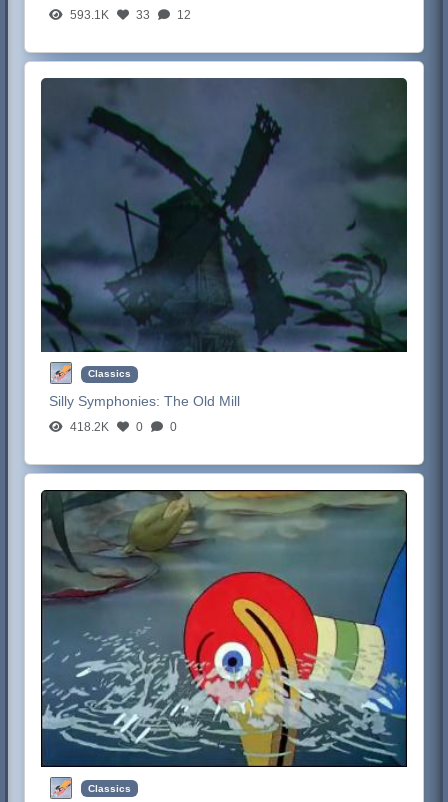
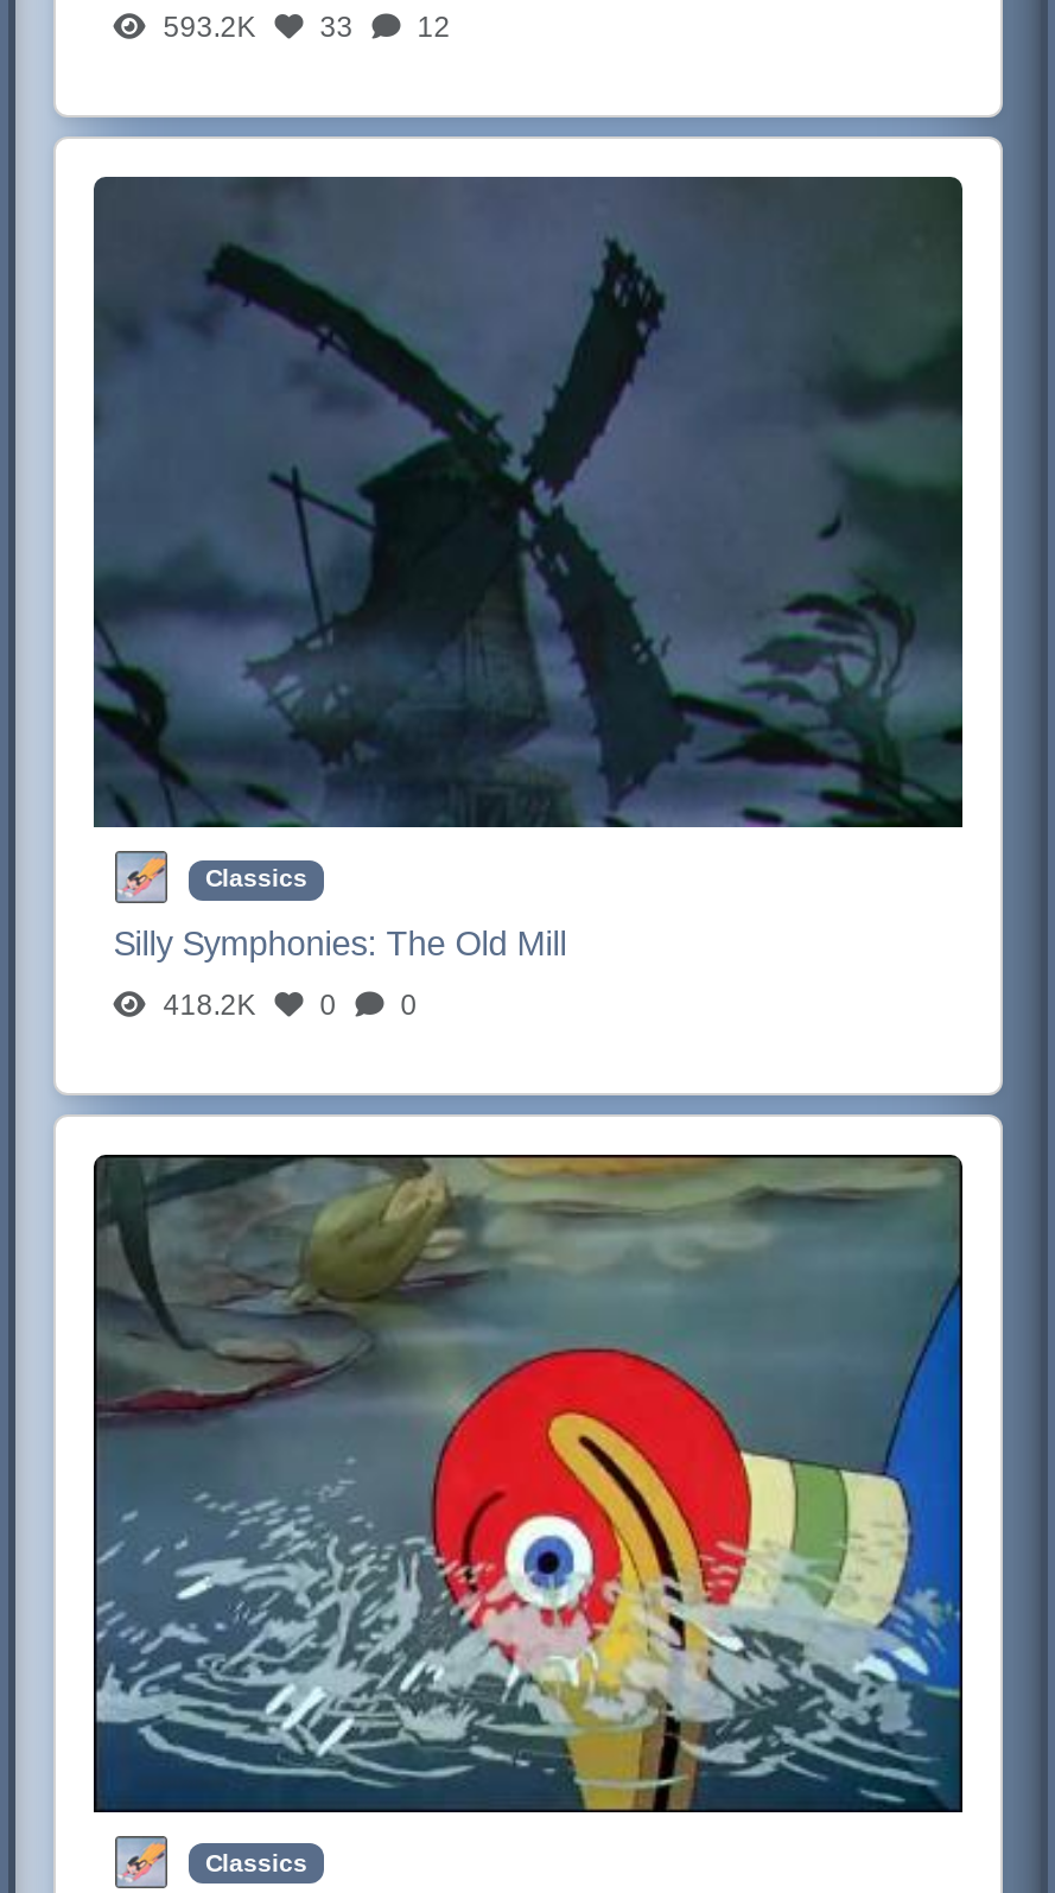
- 593.1K 33 12
+ 593.2K 33 12
